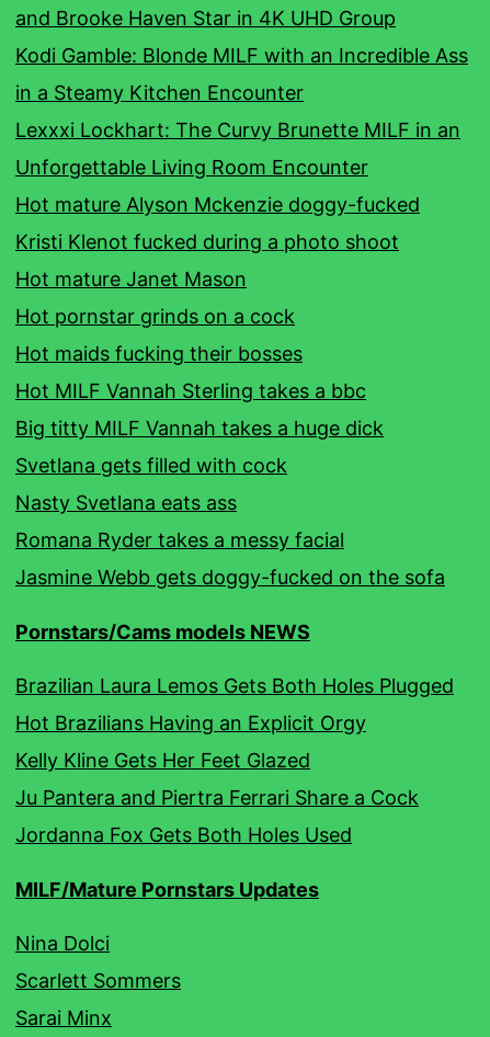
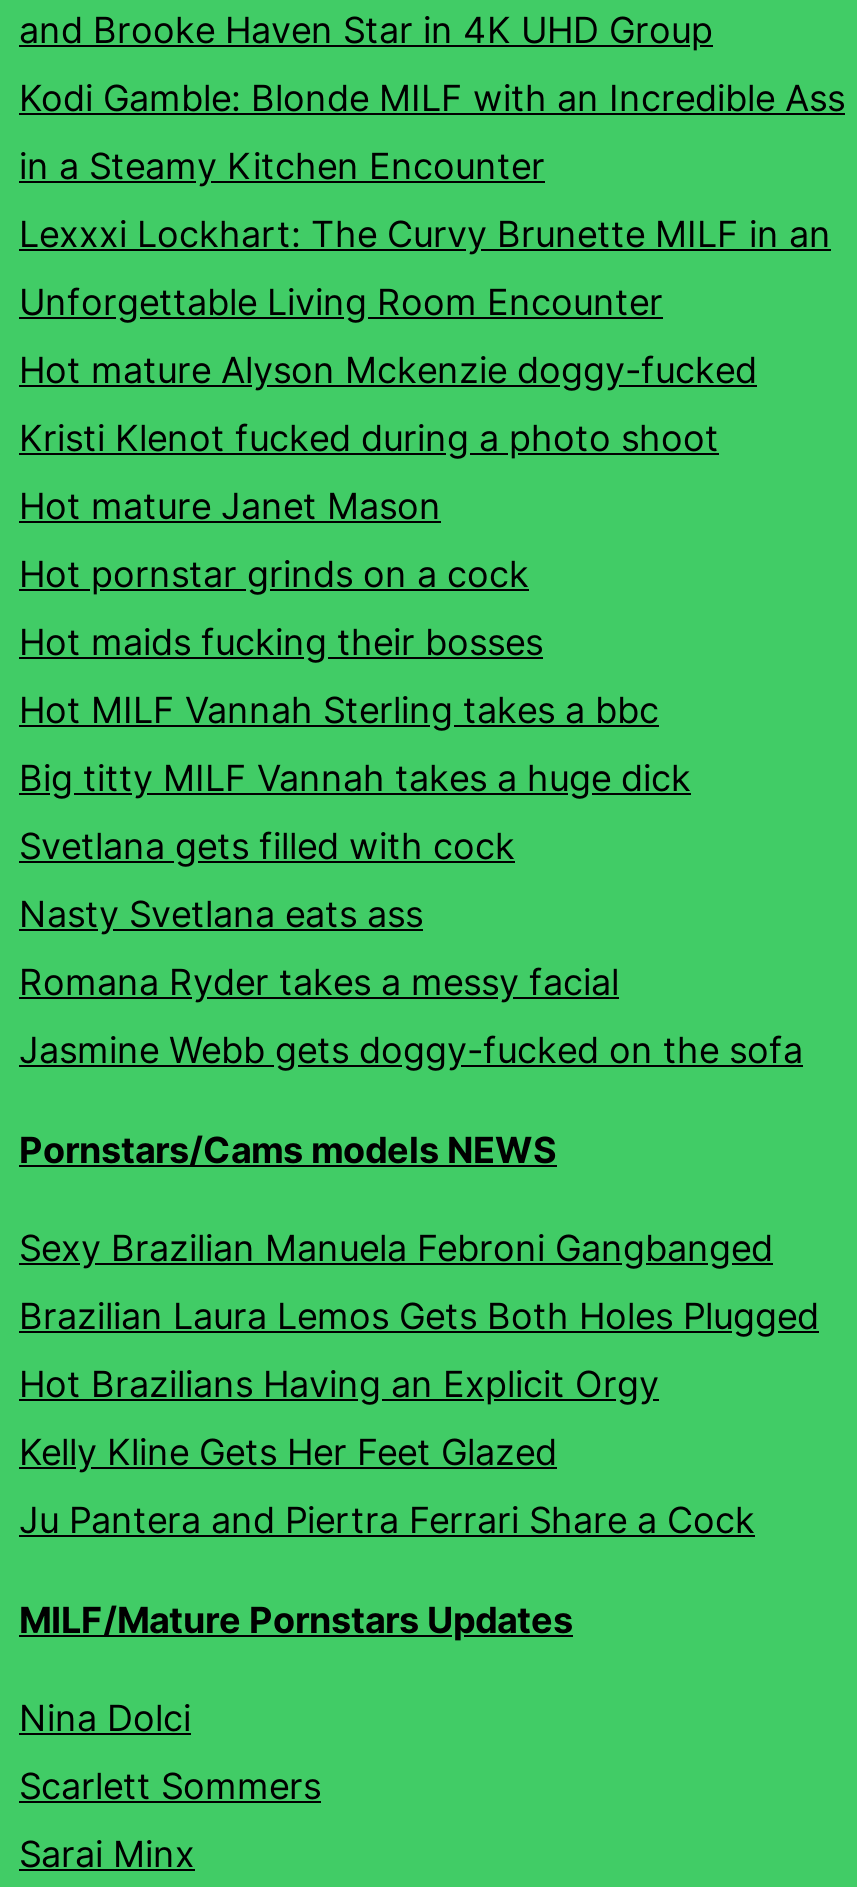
+ Sexy Brazilian Manuela Febroni Gangbanged

moved down: Brazilian Laura Lemos Gets Both Holes Plugged | Hot Brazilians Having an Explicit Orgy | Kelly Kline Gets Her Feet Glazed | Ju Pantera and Piertra Ferrari Share a Cock

- Jordanna Fox Gets Both Holes Used
